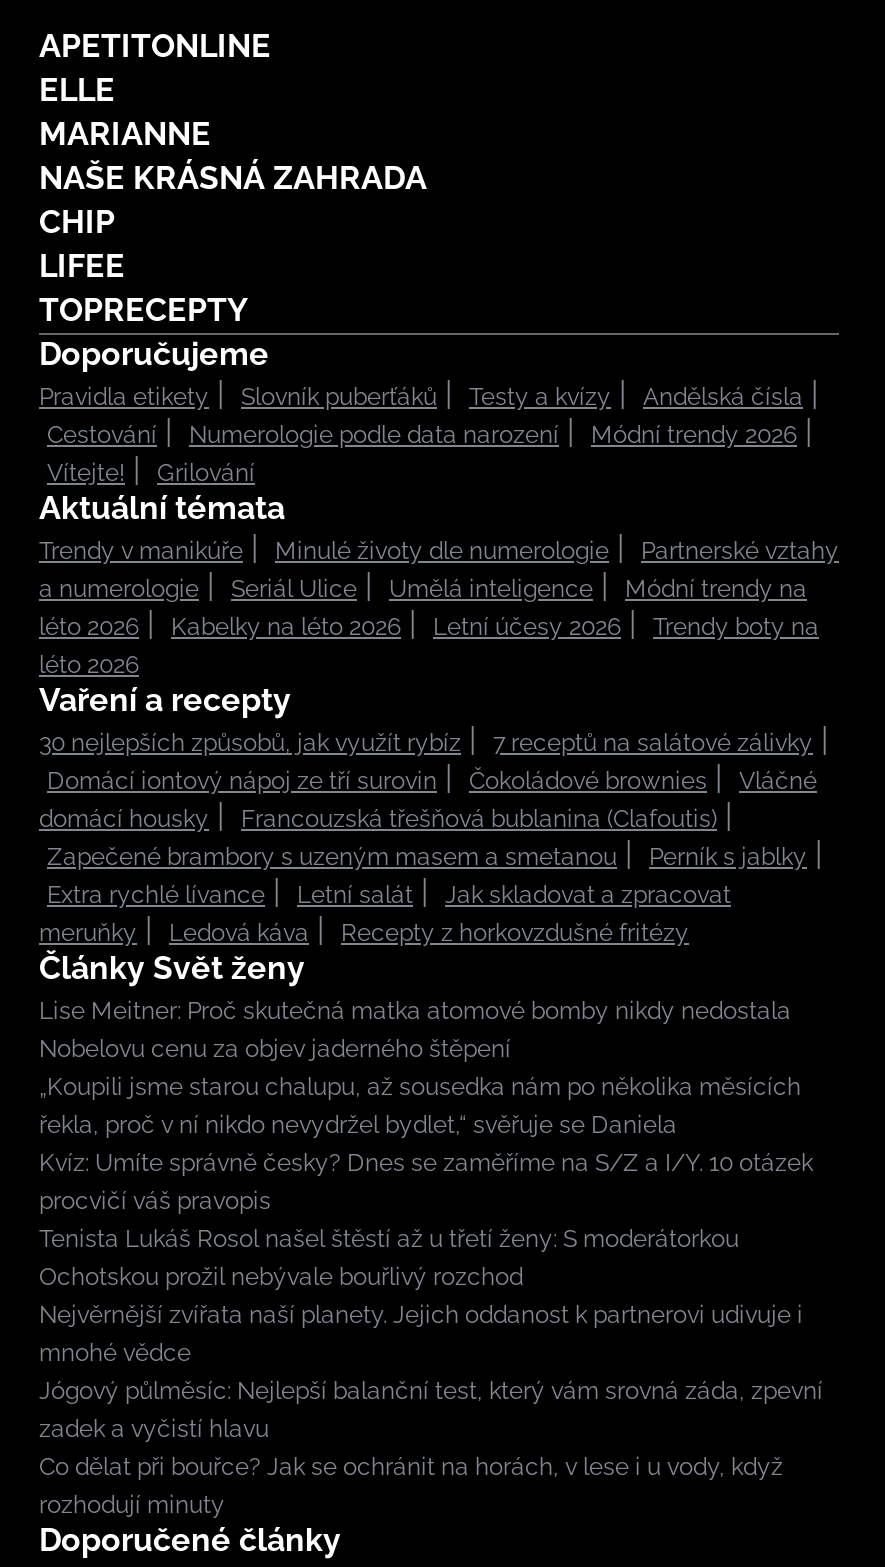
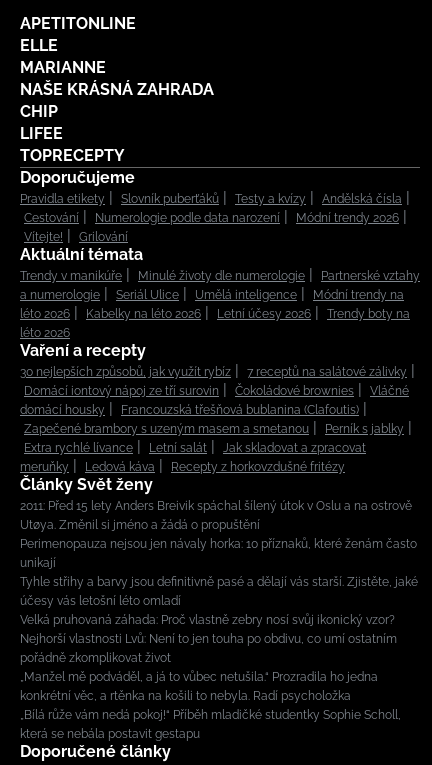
- Lise Meitner: Proč skutečná matka atomové bomby nikdy nedostala
- Nobelovu cenu za objev jaderného štěpení
- „Koupili jsme starou chalupu, až sousedka nám po několika měsících
- řekla, proč v ní nikdo nevydržel bydlet,“ svěřuje se Daniela
- Kvíz: Umíte správně česky? Dnes se zaměříme na S/Z a I/Y. 10 otázek
- procvičí váš pravopis
- Tenista Lukáš Rosol našel štěstí až u třetí ženy: S moderátorkou
- Ochotskou prožil nebývale bouřlivý rozchod
- Nejvěrnější zvířata naší planety. Jejich oddanost k partnerovi udivuje i
- mnohé vědce
- Jógový půlměsíc: Nejlepší balanční test, který vám srovná záda, zpevní
- zadek a vyčistí hlavu
- Co dělat při bouřce? Jak se ochránit na horách, v lese i u vody, když
- rozhodují minuty
+ 2011: Před 15 lety Anders Breivik spáchal šílený útok v Oslu a na ostrově
+ Utøya. Změnil si jméno a žádá o propuštění
+ Perimenopauza nejsou jen návaly horka: 10 příznaků, které ženám často
+ unikají
+ Tyhle střihy a barvy jsou definitivně pasé a dělají vás starší. Zjistěte, jaké
+ účesy vás letošní léto omladí
+ Velká pruhovaná záhada: Proč vlastně zebry nosí svůj ikonický vzor?
+ Nejhorší vlastnosti Lvů: Není to jen touha po obdivu, co umí ostatním
+ pořádně zkomplikovat život
+ „Manžel mě podváděl, a já to vůbec netušila.“ Prozradila ho jedna
+ konkrétní věc, a rtěnka na košili to nebyla. Radí psycholožka
+ „Bílá růže vám nedá pokoj!“ Příběh mladičké studentky Sophie Scholl,
+ která se nebála postavit gestapu
